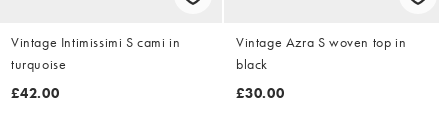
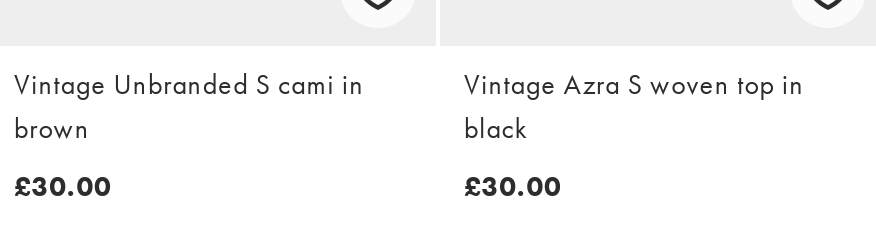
- Vintage Intimissimi S cami in
- turquoise
+ Vintage Unbranded S cami in
+ brown

- £42.00
+ £30.00
